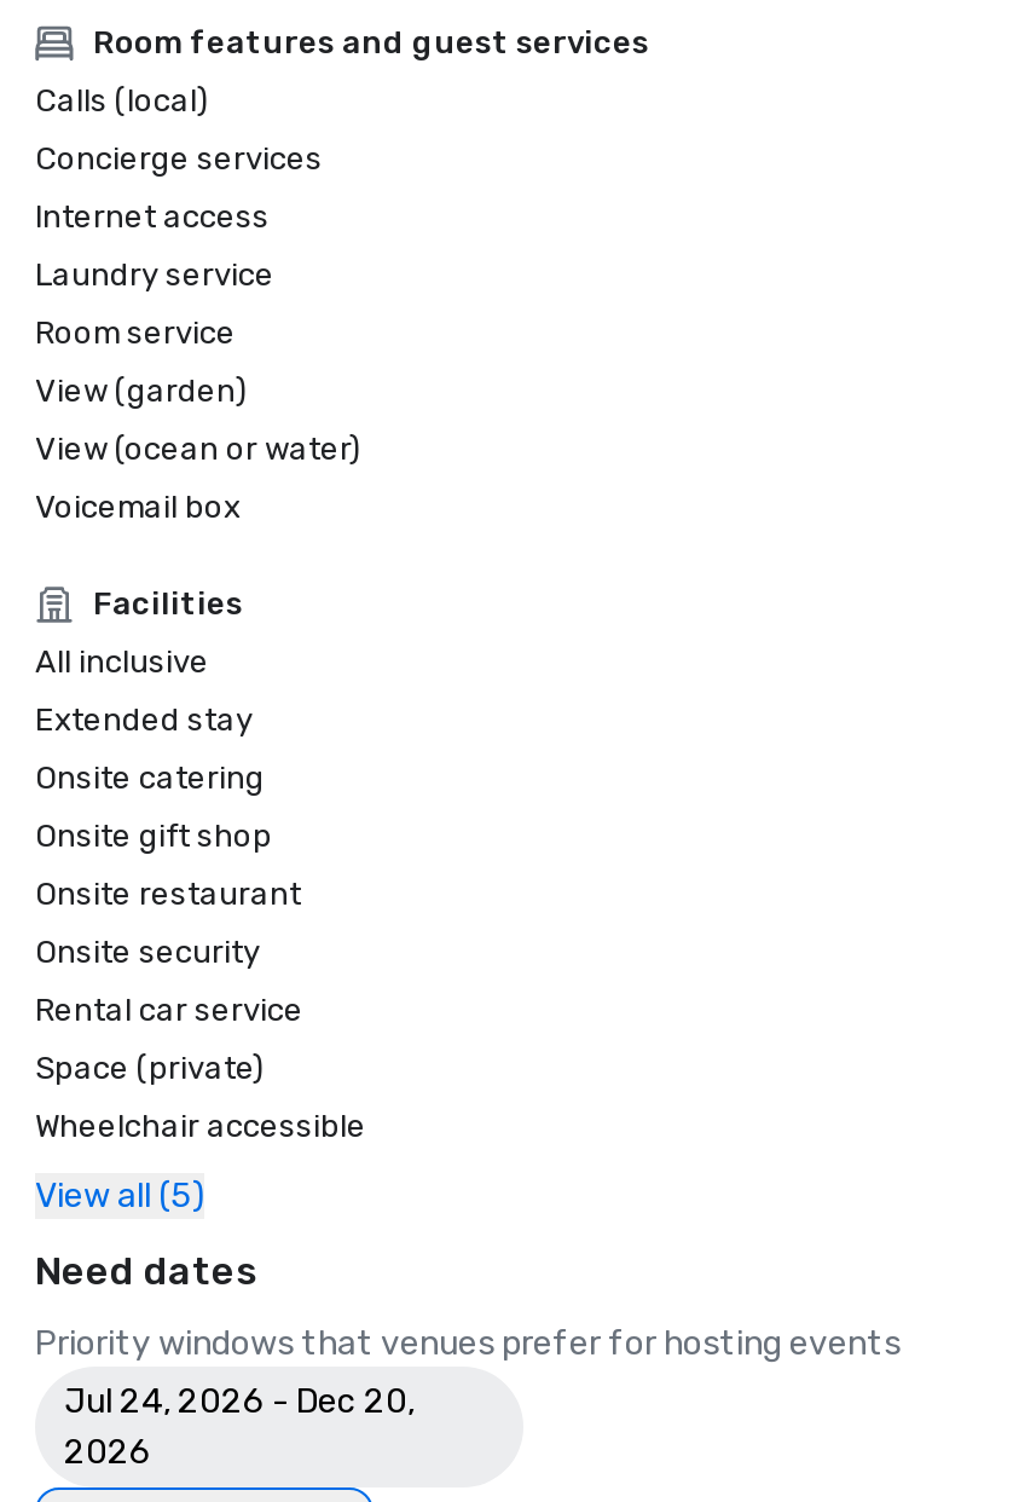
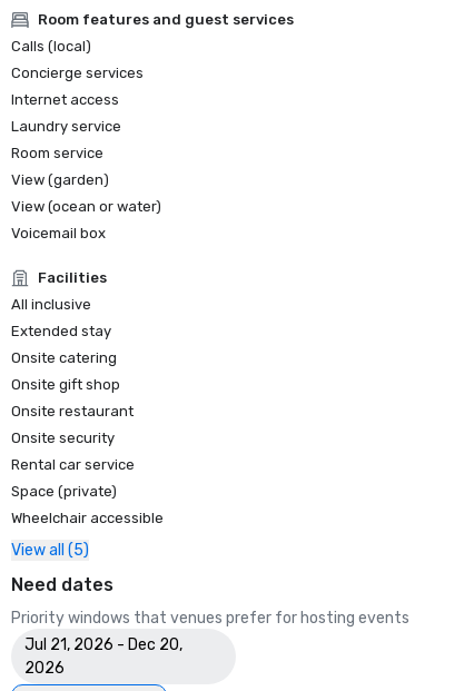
- Jul 24, 2026 - Dec 20,
+ Jul 21, 2026 - Dec 20,
